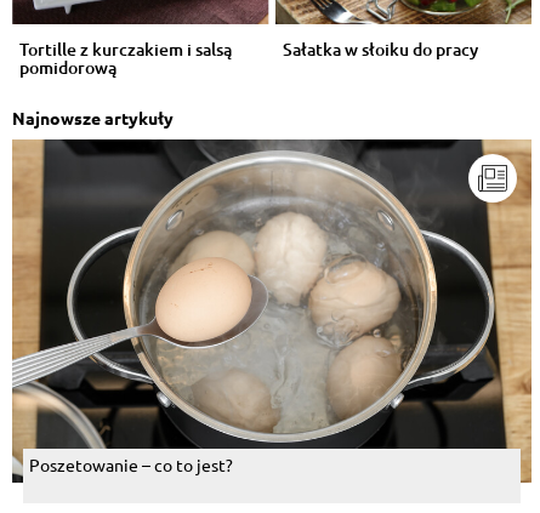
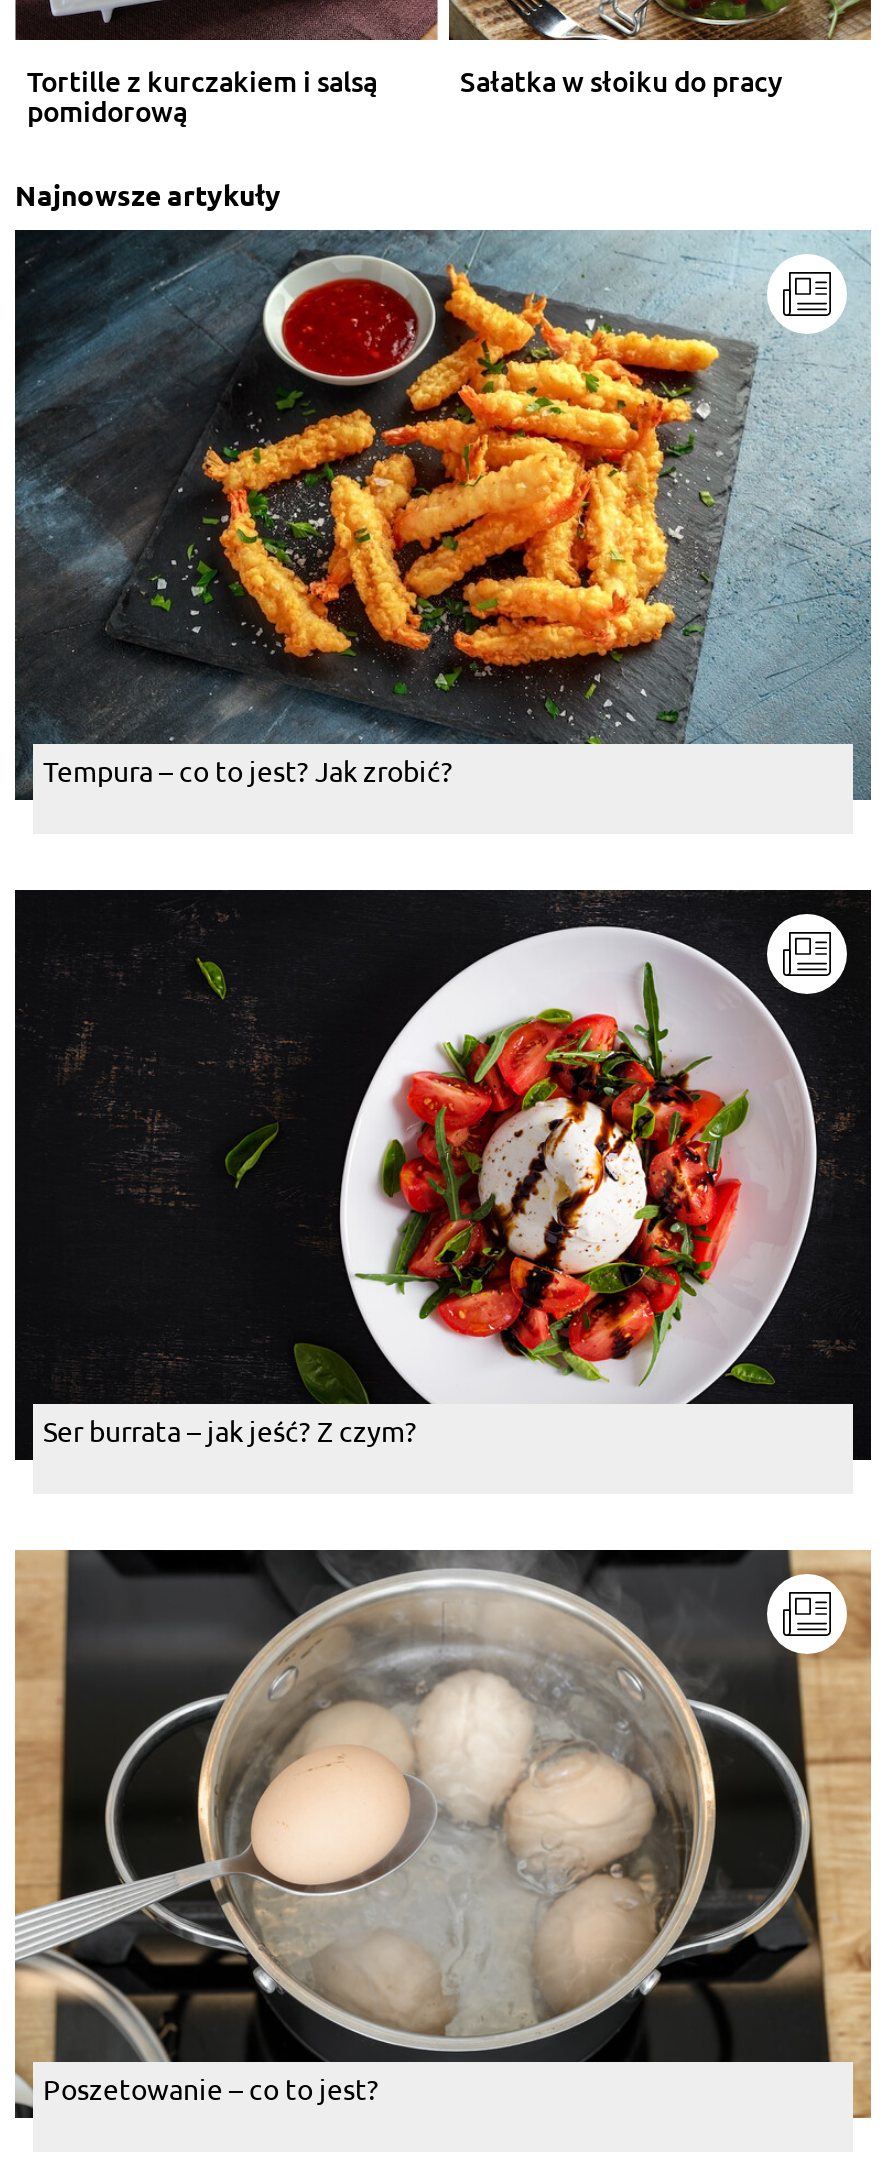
+ [image]
+ Ser burrata – jak jeść? Z czym?

+ [image]
+ Tempura – co to jest? Jak zrobić?
